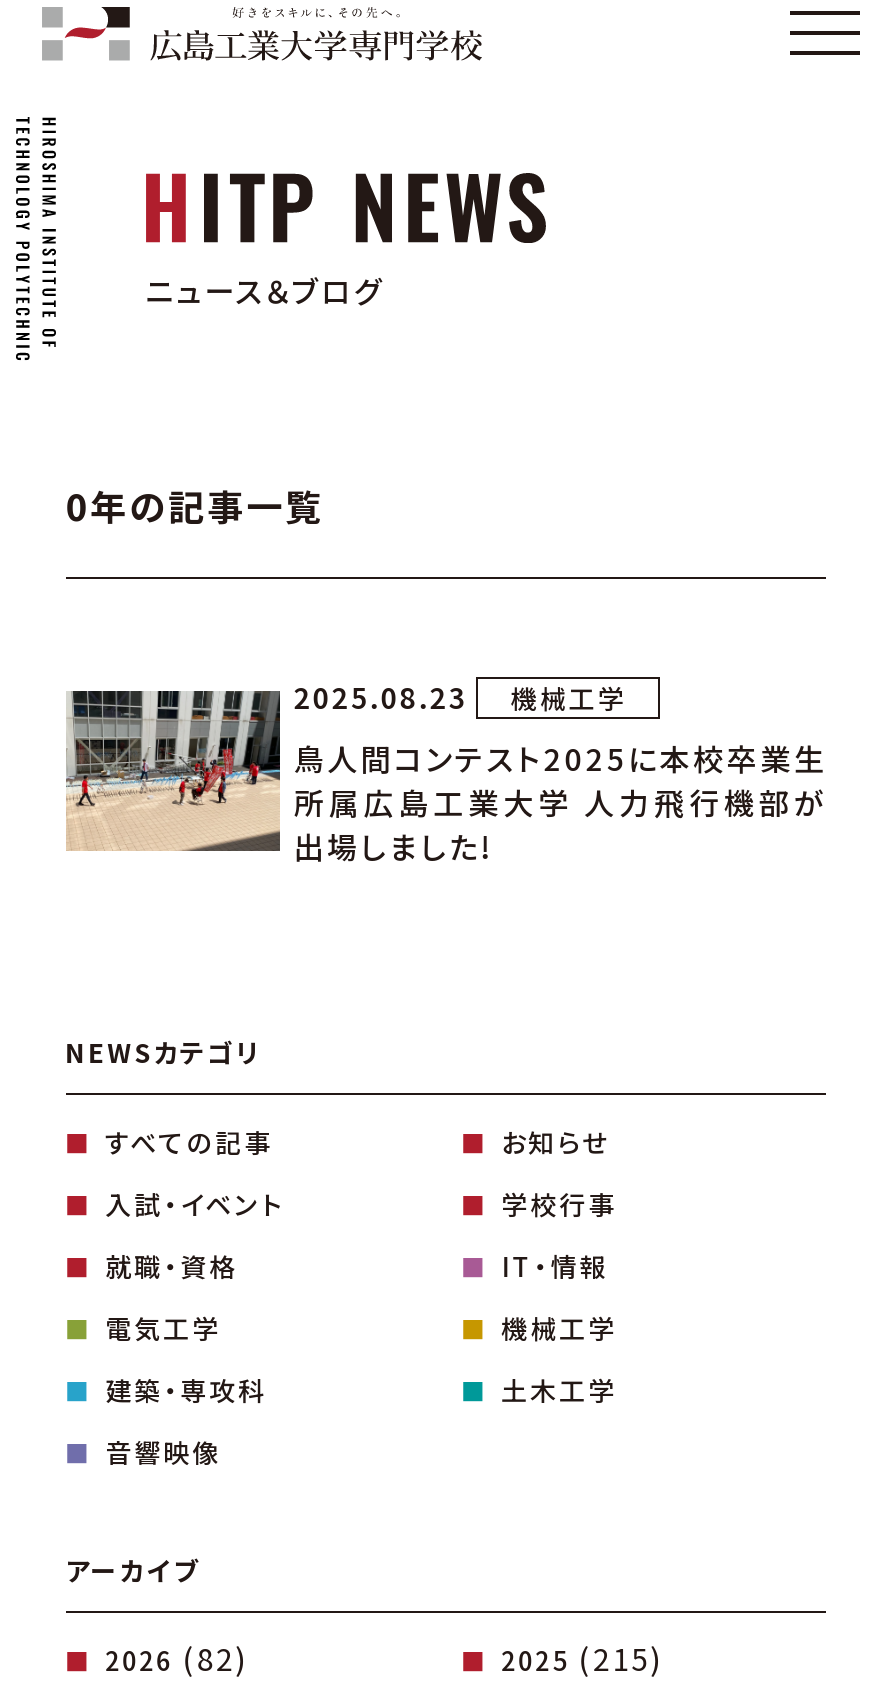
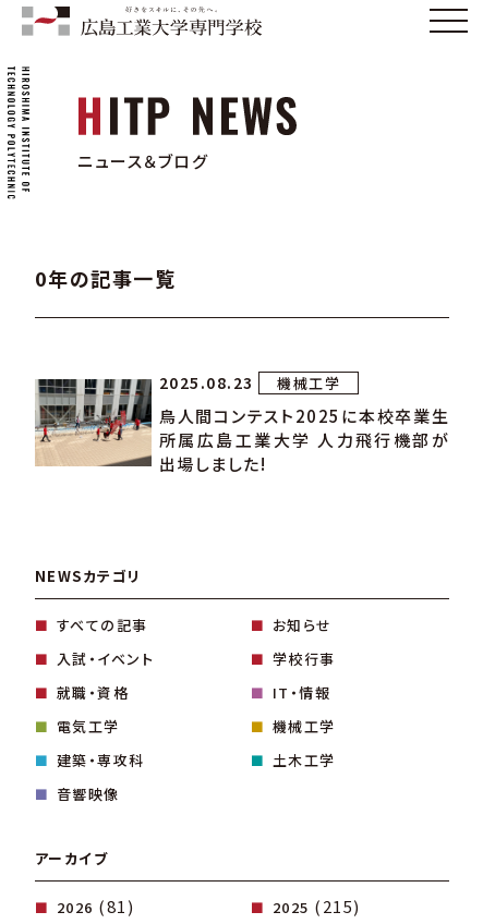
- 2026 (82)
+ 2026 (81)
